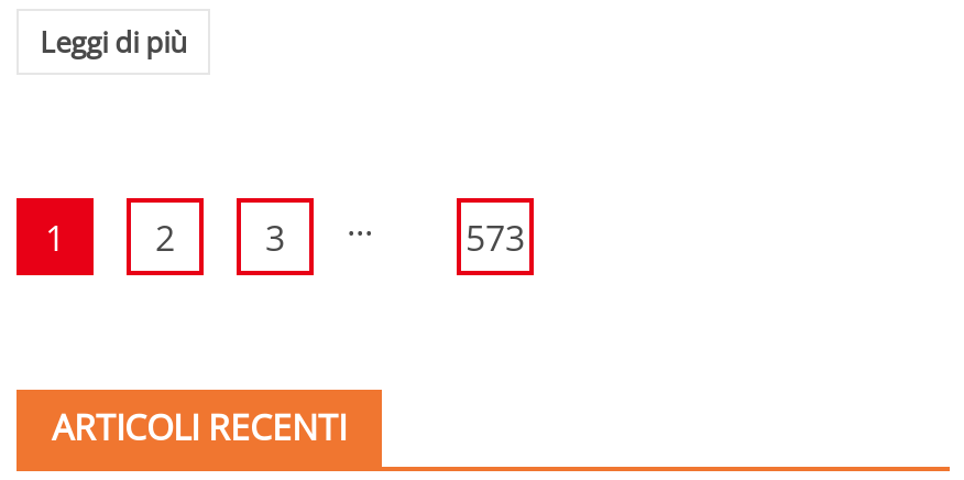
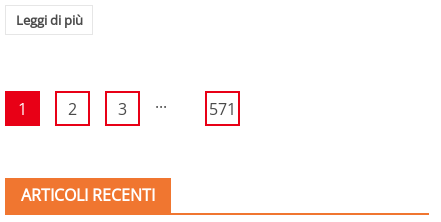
- 573
+ 571
